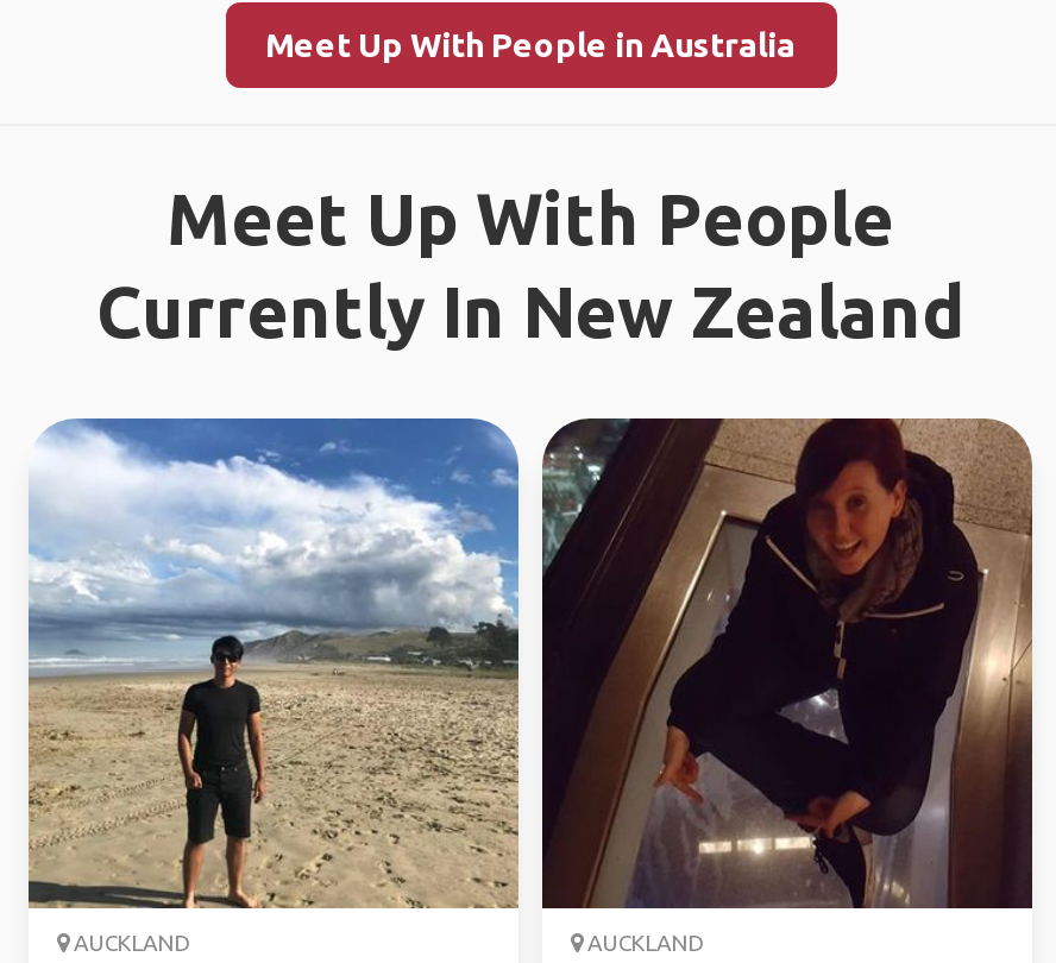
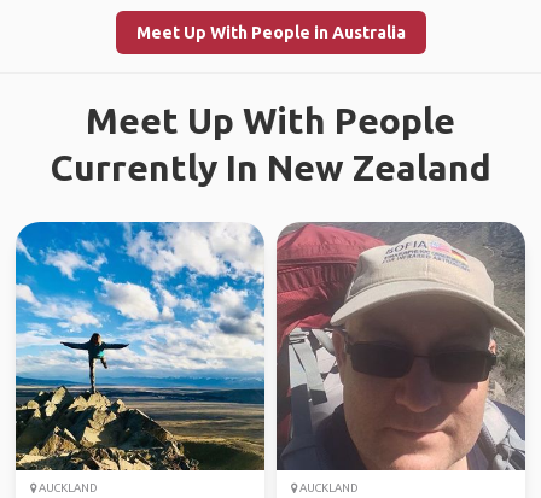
- [image]
+ [image]

- [image]
+ [image]
